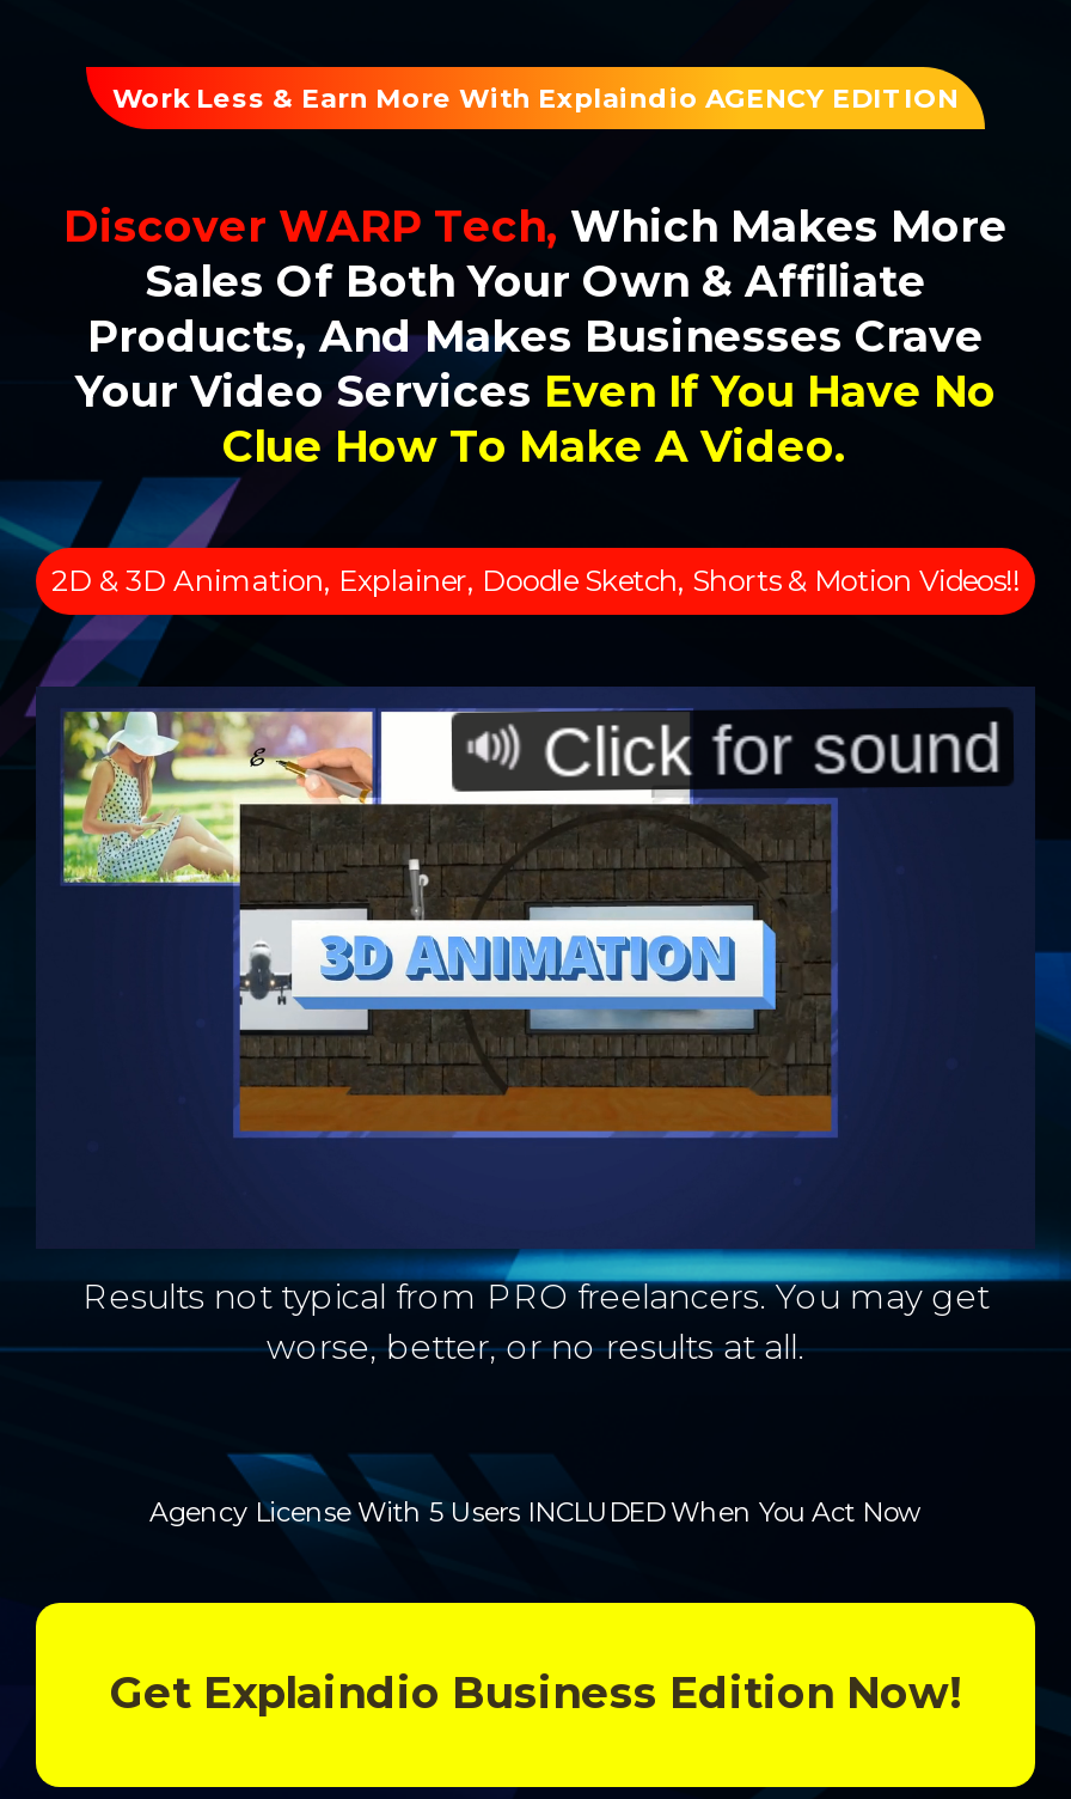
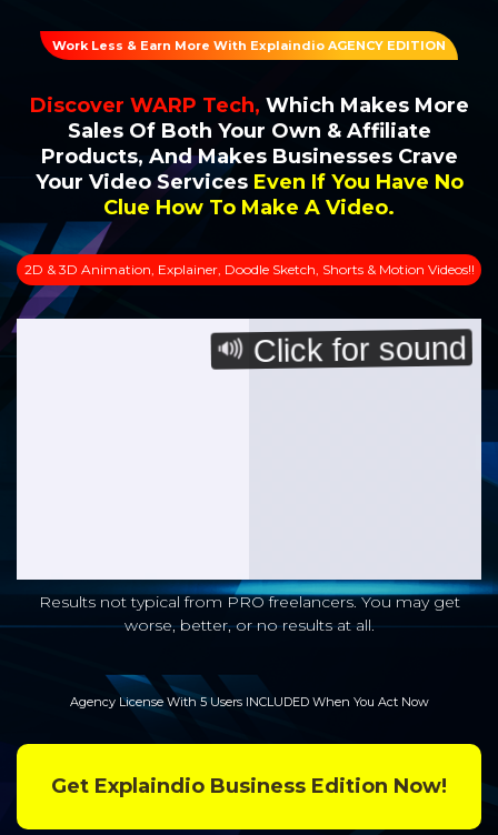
- [image]
+ [image]
